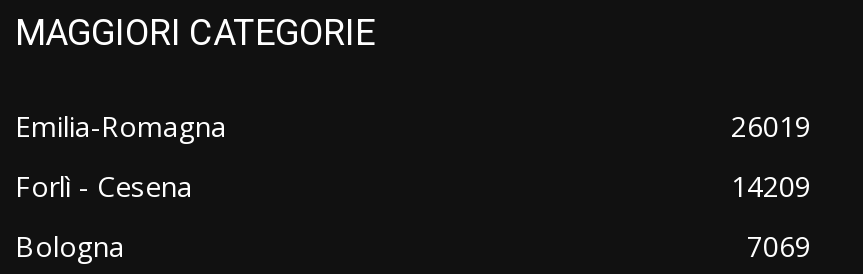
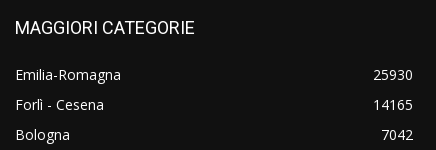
- 26019
+ 25930

- 14209
+ 14165

- 7069
+ 7042
